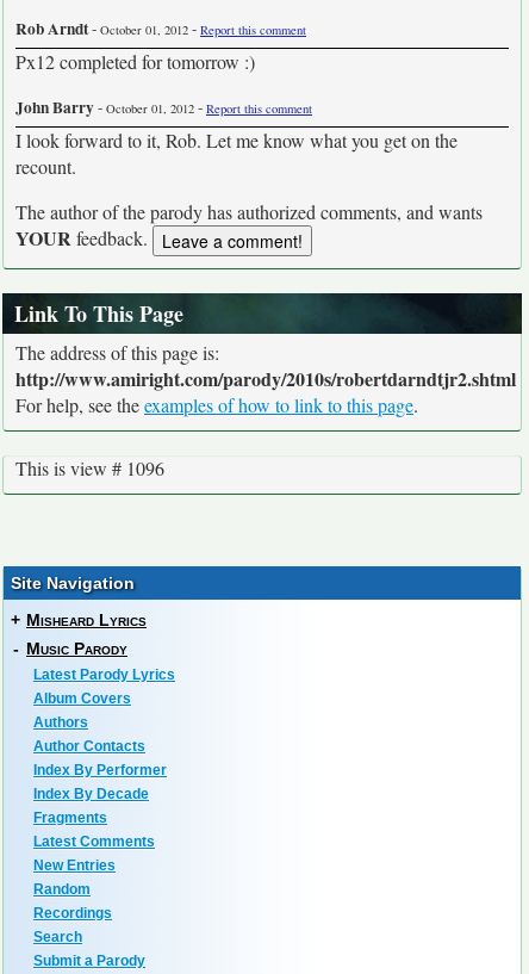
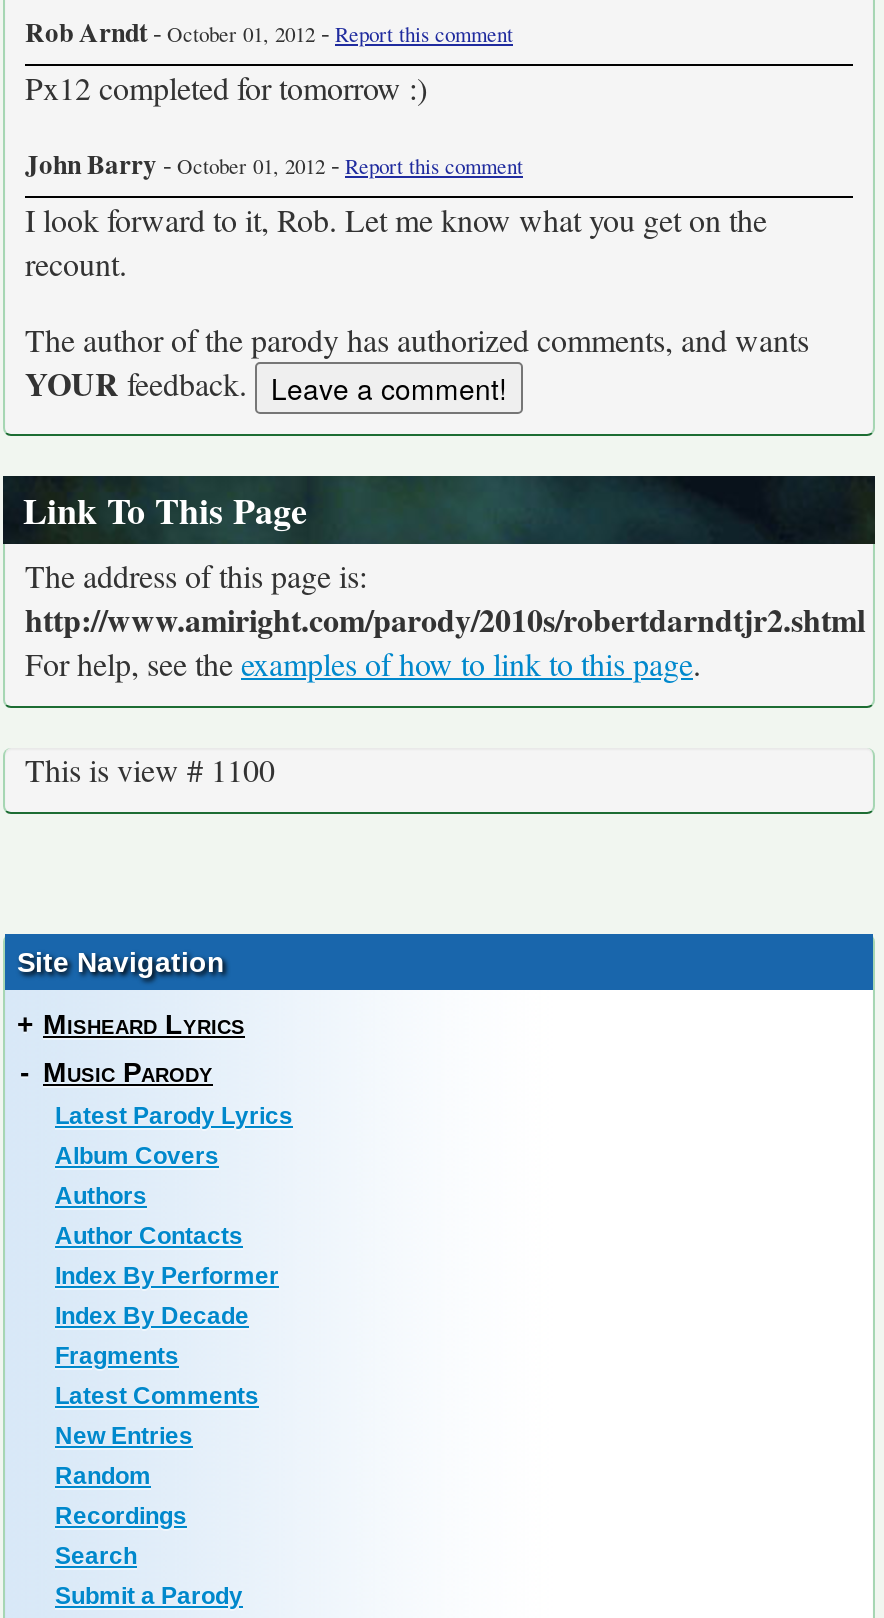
- This is view # 1096
+ This is view # 1100
